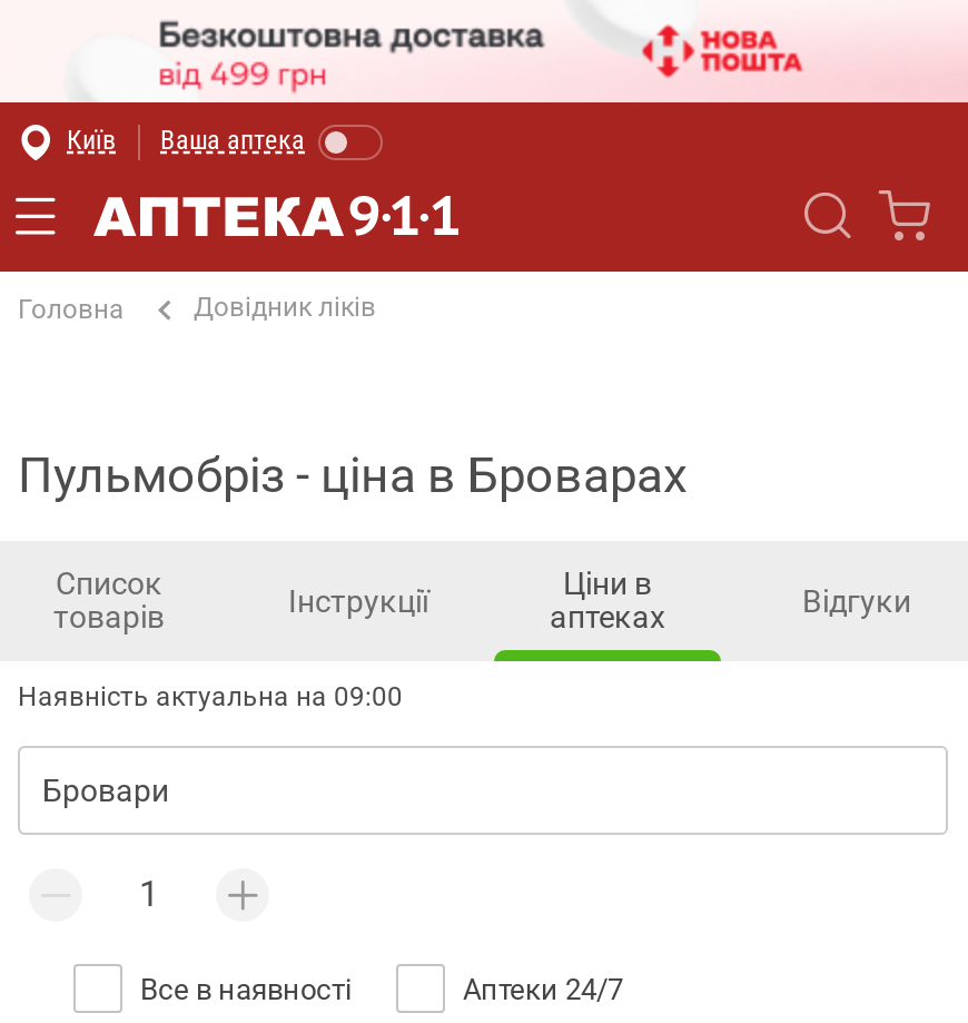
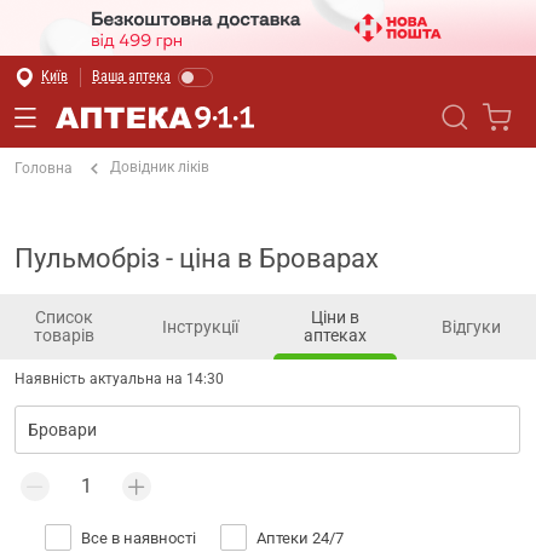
- Наявність актуальна на 09:00
+ Наявність актуальна на 14:30
